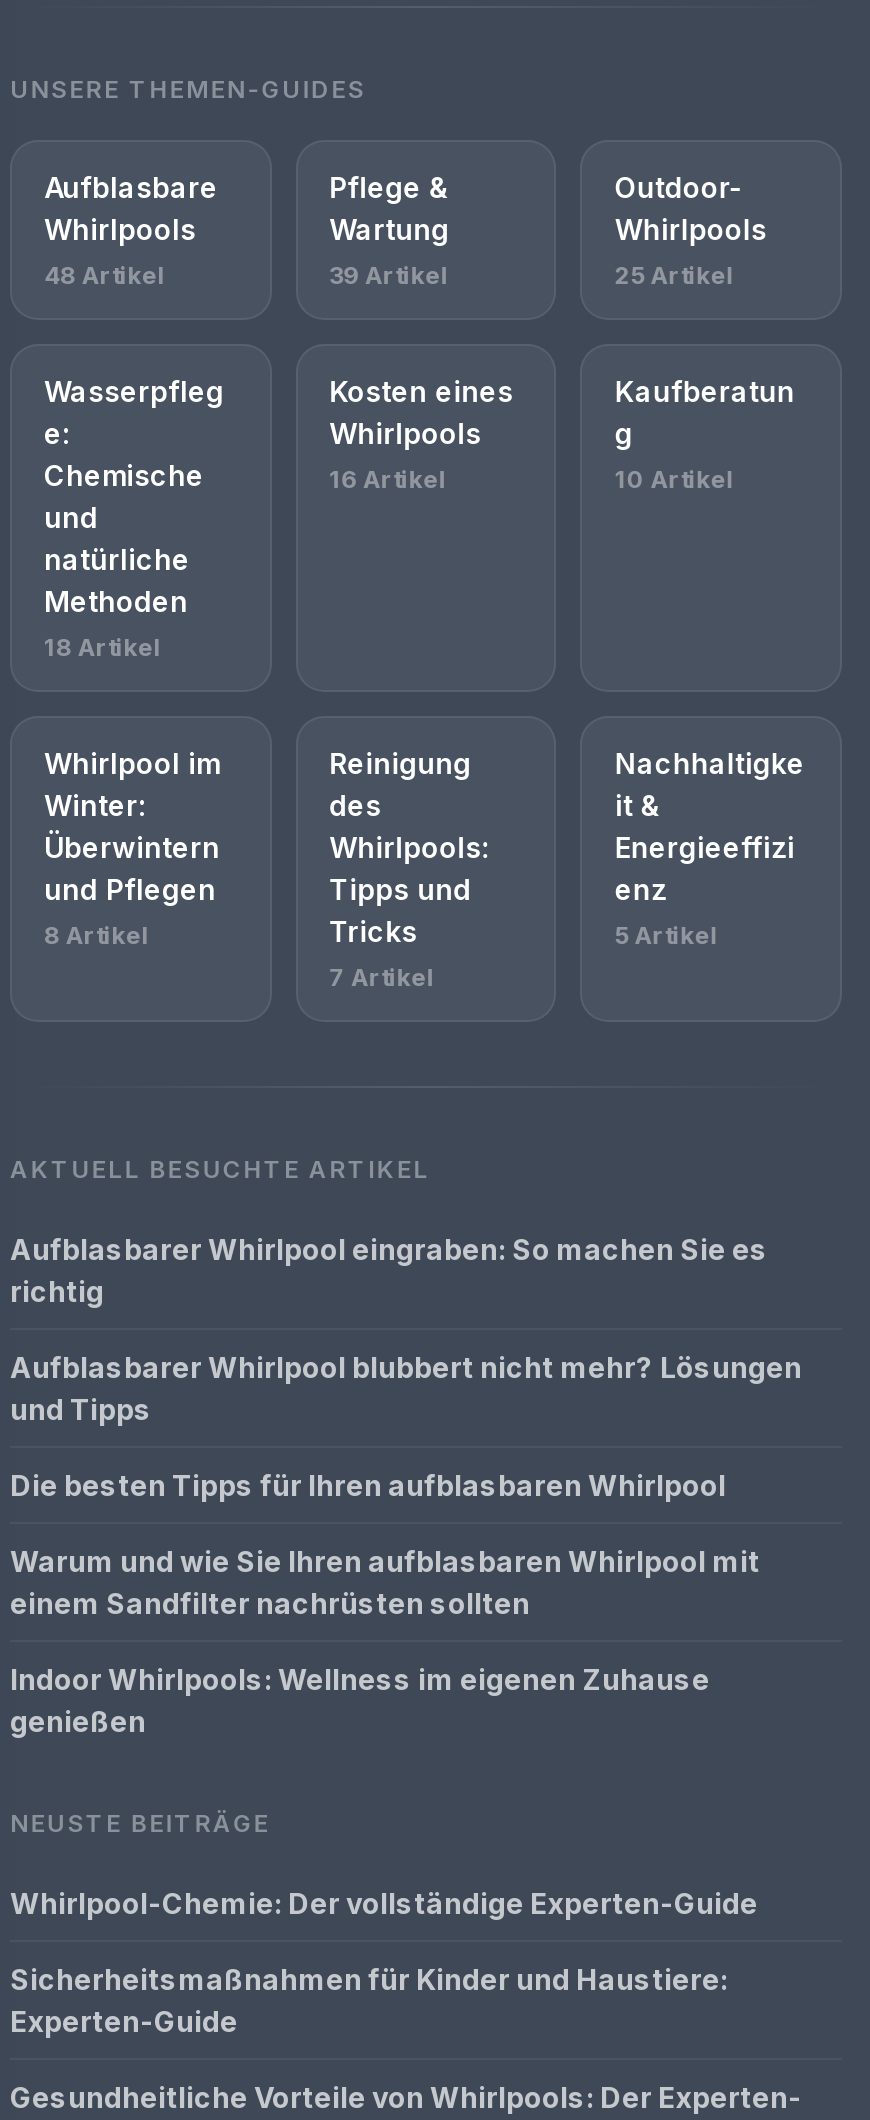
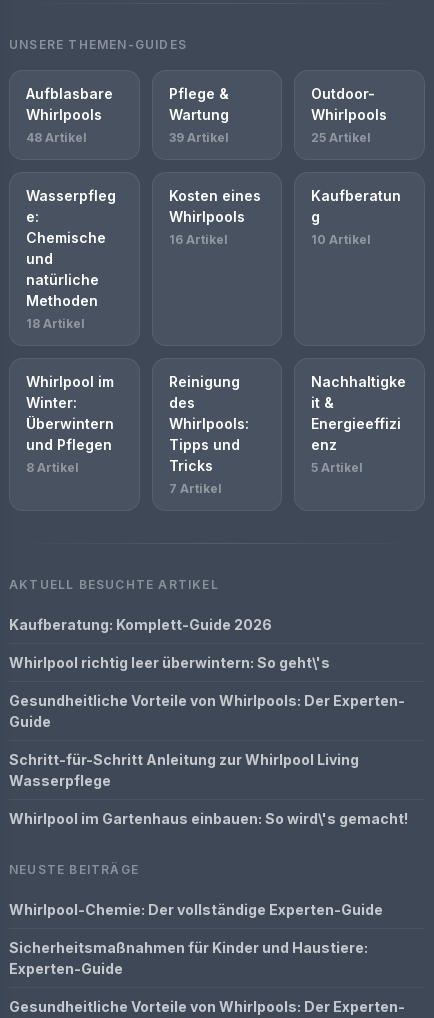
- Aufblasbarer Whirlpool eingraben: So machen Sie es
- richtig
+ Kaufberatung: Komplett-Guide 2026

- Aufblasbarer Whirlpool blubbert nicht mehr? Lösungen
- und Tipps
+ Whirlpool richtig leer überwintern: So geht\'s

- Die besten Tipps für Ihren aufblasbaren Whirlpool
+ Gesundheitliche Vorteile von Whirlpools: Der Experten-
+ Guide

- Warum und wie Sie Ihren aufblasbaren Whirlpool mit
- einem Sandfilter nachrüsten sollten
+ Schritt-für-Schritt Anleitung zur Whirlpool Living
+ Wasserpflege

- Indoor Whirlpools: Wellness im eigenen Zuhause
- genießen
+ Whirlpool im Gartenhaus einbauen: So wird\'s gemacht!
